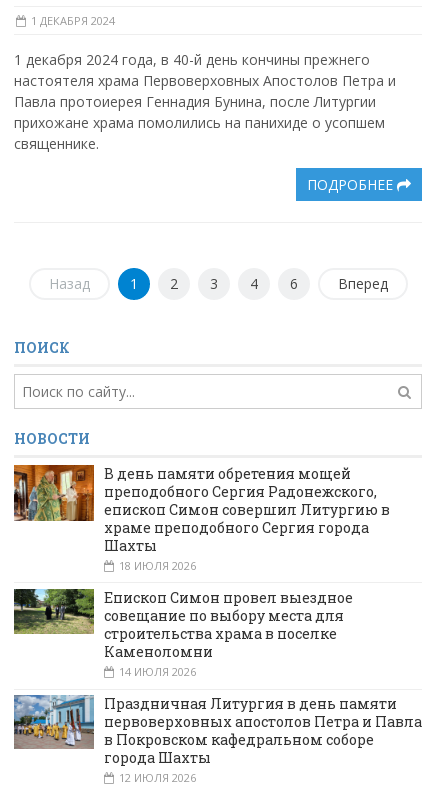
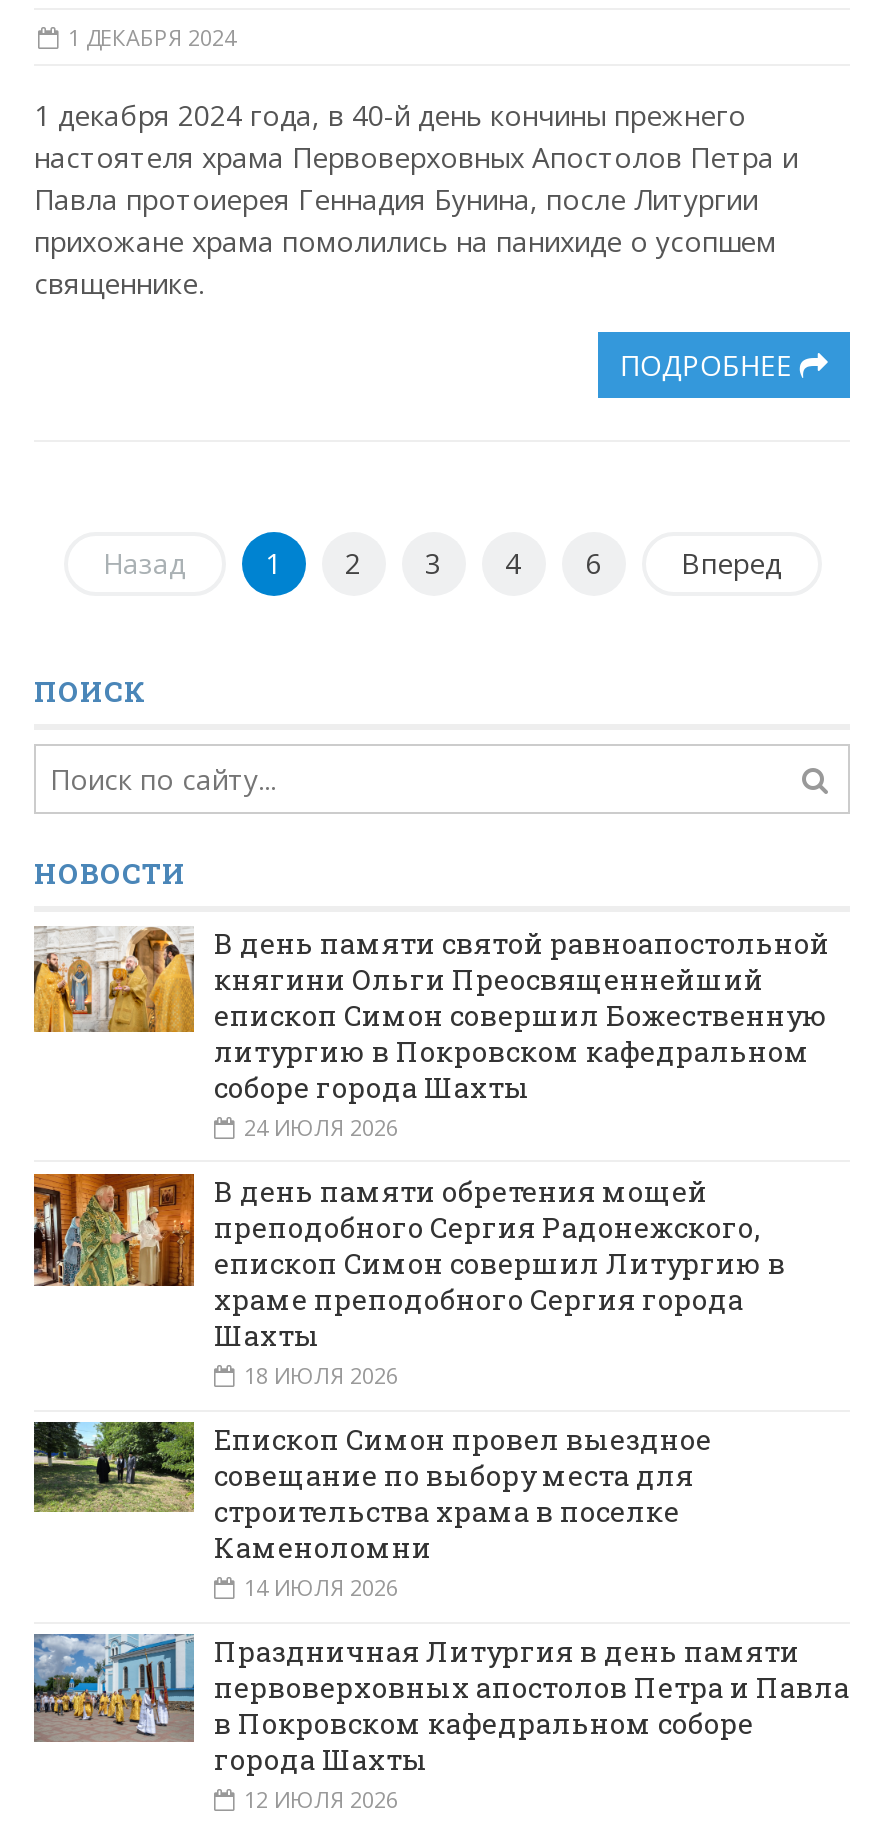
+ [image]
+ В день памяти святой равноапостольной
+ княгини Ольги Преосвященнейший
+ епископ Симон совершил Божественную
+ литургию в Покровском кафедральном
+ соборе города Шахты
+ 24 ИЮЛЯ 2026
